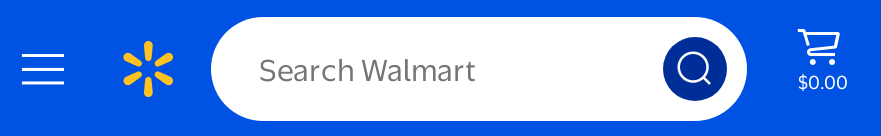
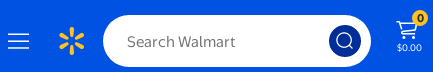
+ 0
